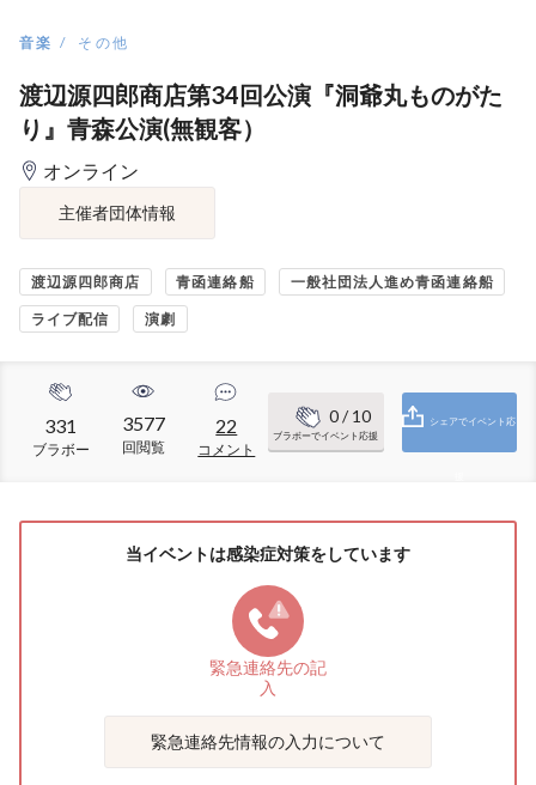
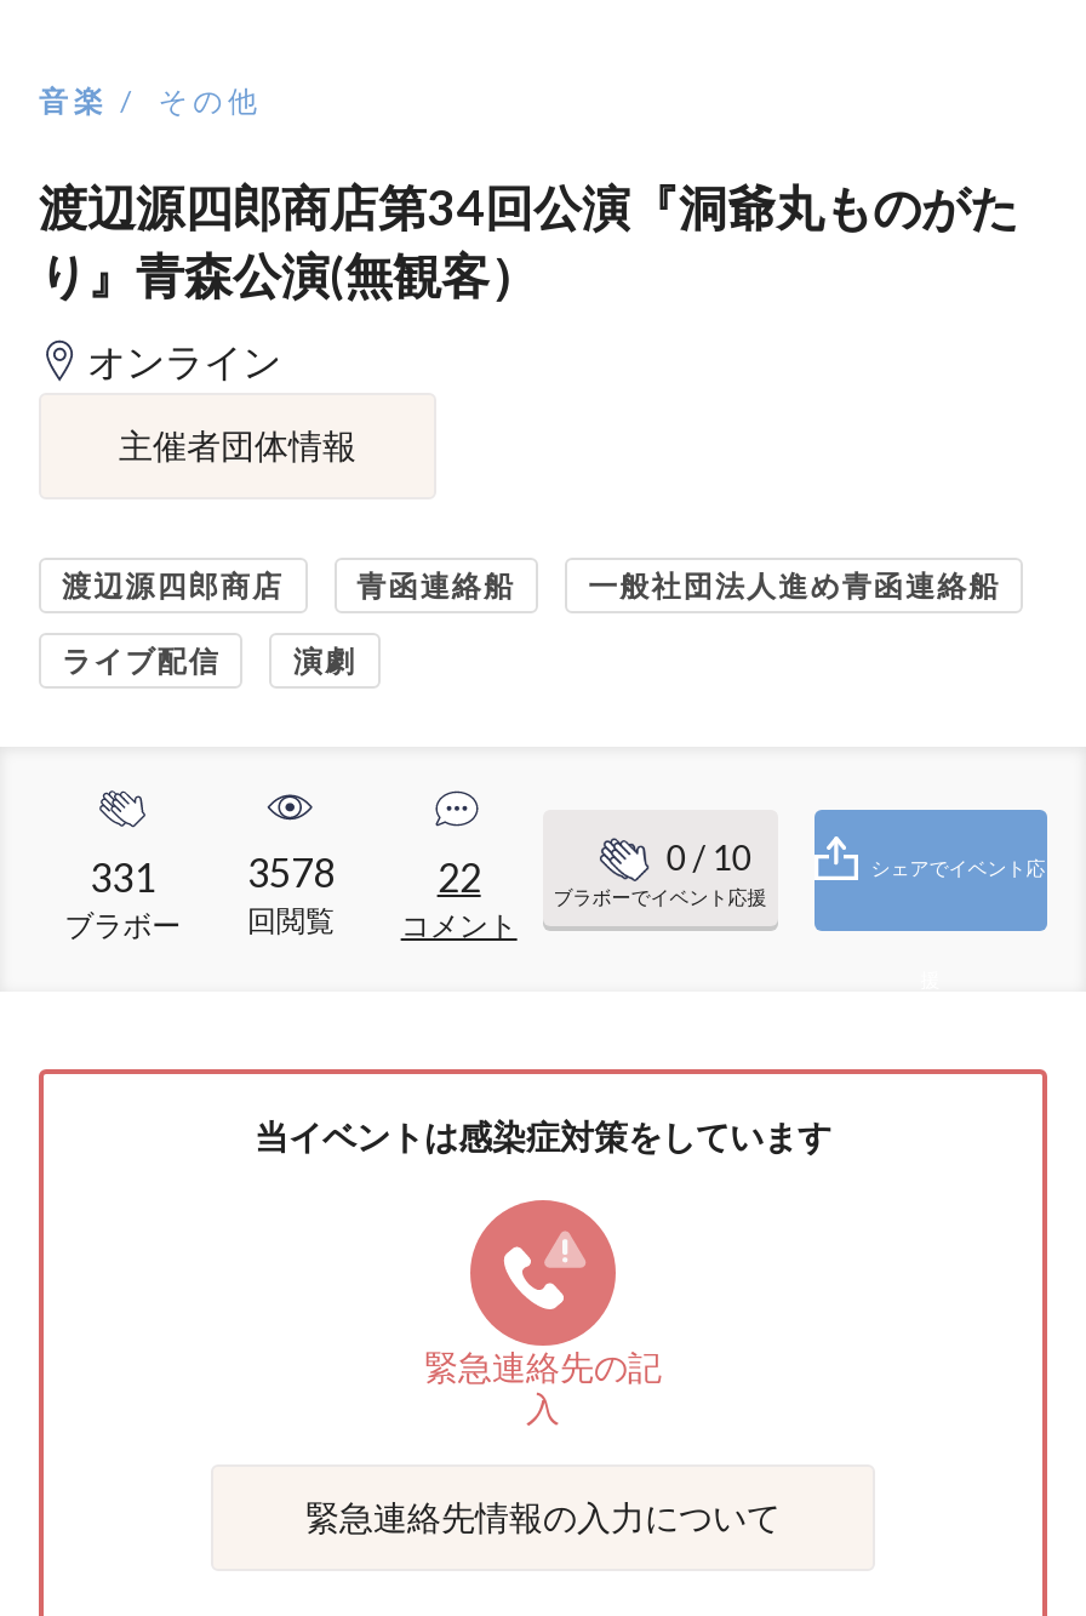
- 331 3577
+ 331 3578
